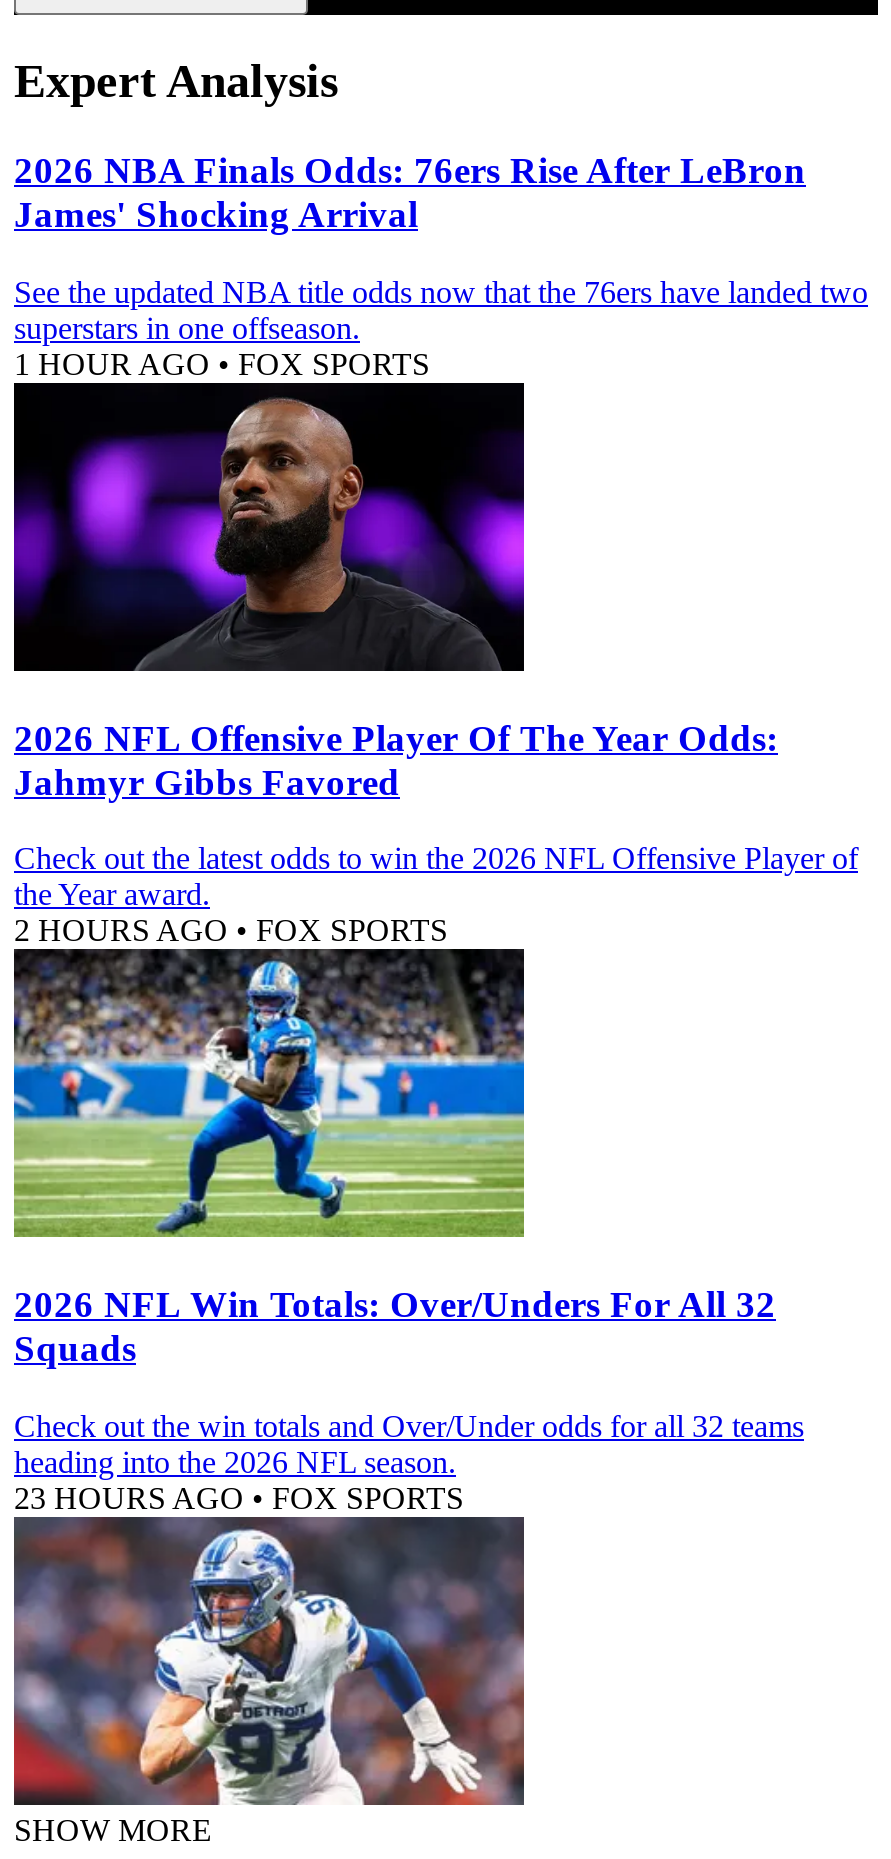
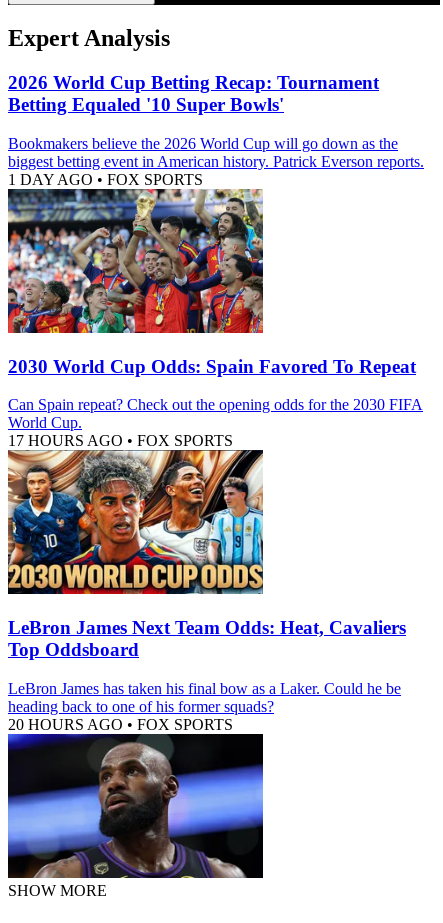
- 2026 NBA Finals Odds: 76ers Rise After LeBron
- James' Shocking Arrival
+ 2026 World Cup Betting Recap: Tournament
+ Betting Equaled '10 Super Bowls'

- See the updated NBA title odds now that the 76ers have landed two
- superstars in one offseason.
- 1 HOUR AGO • FOX SPORTS
+ Bookmakers believe the 2026 World Cup will go down as the
+ biggest betting event in American history. Patrick Everson reports.
+ 1 DAY AGO • FOX SPORTS

- [image]
- 2026 NFL Offensive Player Of The Year Odds:
- Jahmyr Gibbs Favored
+ [image]
+ 2030 World Cup Odds: Spain Favored To Repeat

- Check out the latest odds to win the 2026 NFL Offensive Player of
- the Year award.
- 2 HOURS AGO • FOX SPORTS
+ Can Spain repeat? Check out the opening odds for the 2030 FIFA
+ World Cup.
+ 17 HOURS AGO • FOX SPORTS

- [image]
- 2026 NFL Win Totals: Over/Unders For All 32
- Squads
+ [image]
+ LeBron James Next Team Odds: Heat, Cavaliers
+ Top Oddsboard

- Check out the win totals and Over/Under odds for all 32 teams
- heading into the 2026 NFL season.
- 23 HOURS AGO • FOX SPORTS
+ LeBron James has taken his final bow as a Laker. Could he be
+ heading back to one of his former squads?
+ 20 HOURS AGO • FOX SPORTS

- [image]
+ [image]
